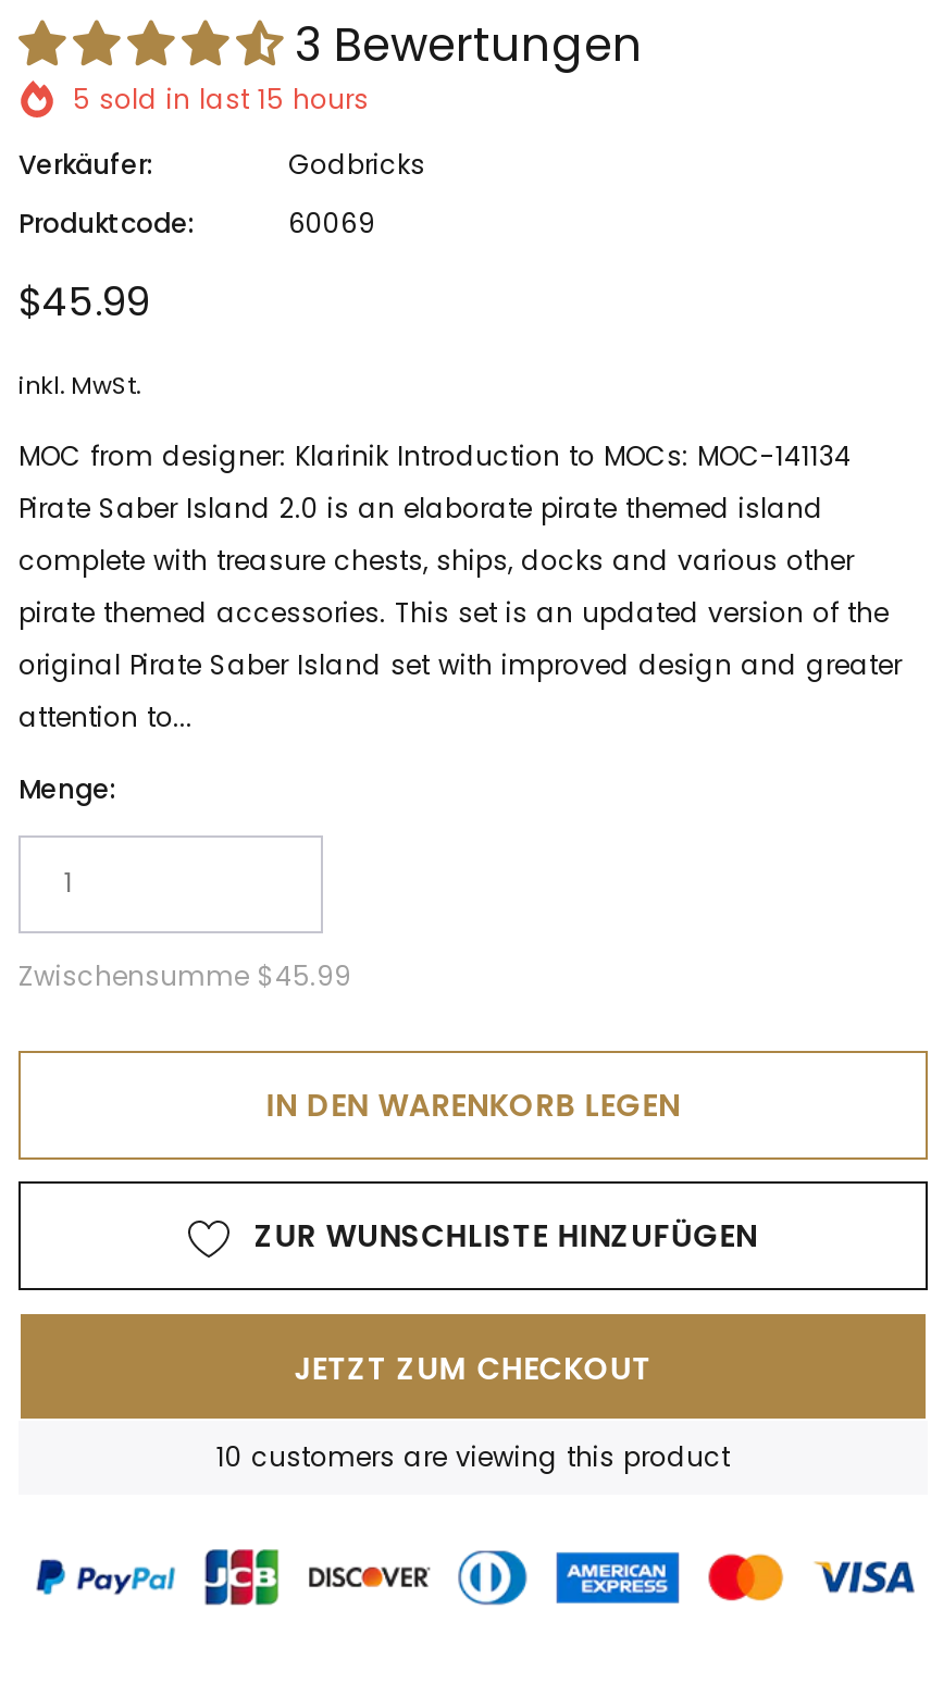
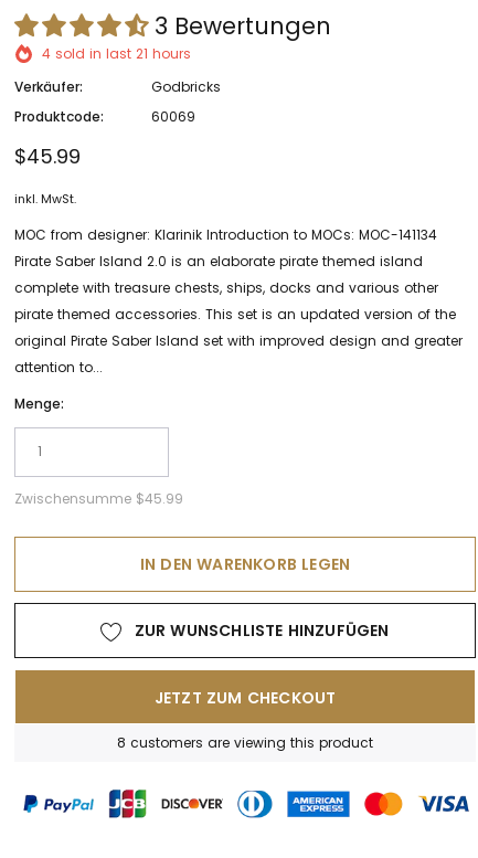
- 5 sold in last 15 hours
+ 4 sold in last 21 hours

- 10 customers are viewing this product
+ 8 customers are viewing this product
